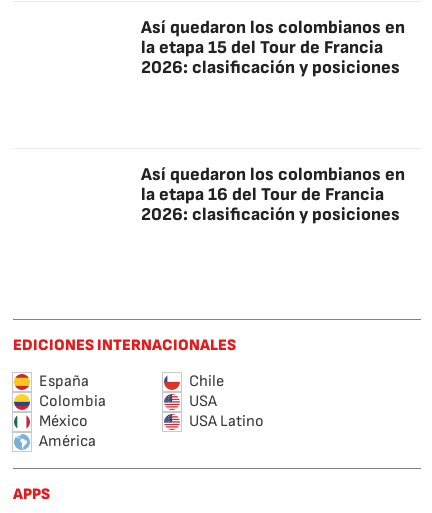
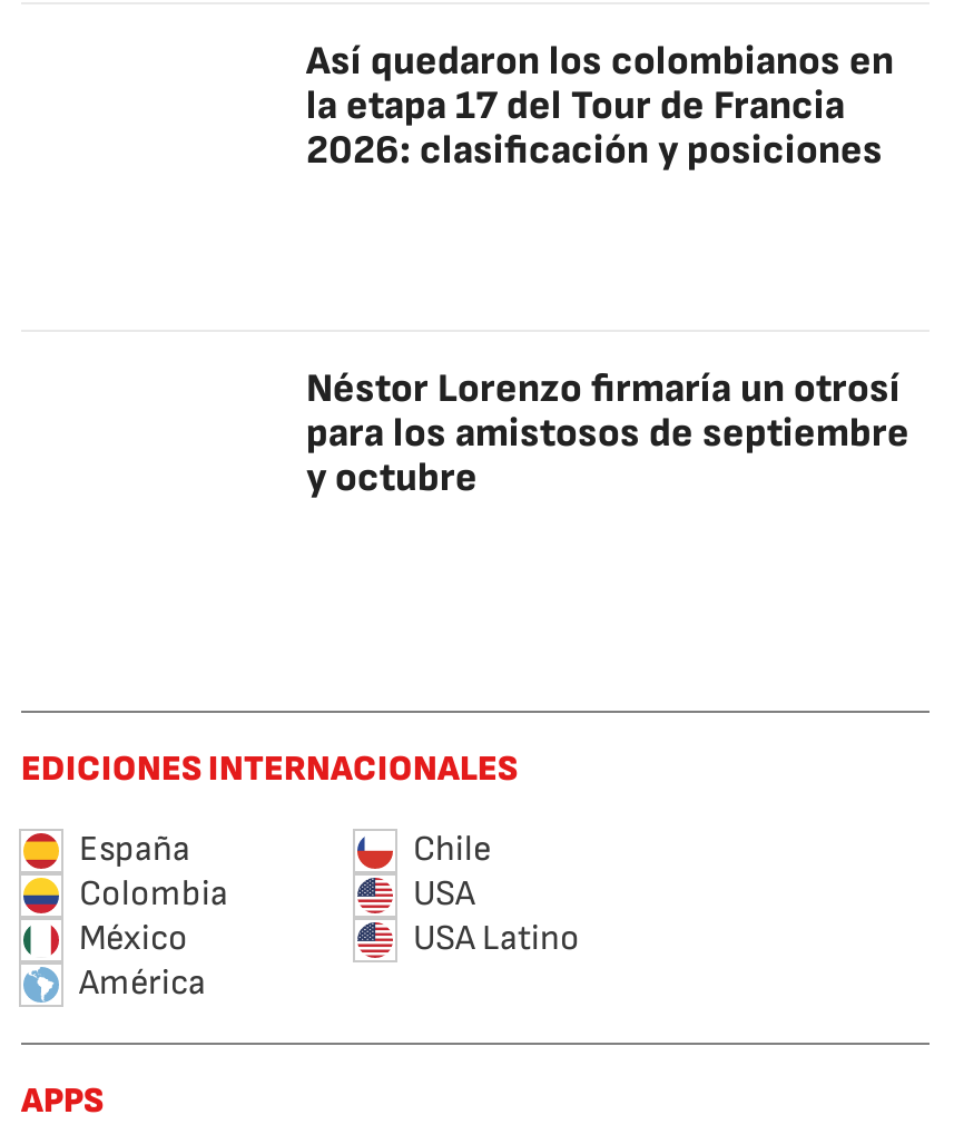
- la etapa 15 del Tour de Francia
+ la etapa 17 del Tour de Francia

- Así quedaron los colombianos en
- la etapa 16 del Tour de Francia
- 2026: clasificación y posiciones
+ Néstor Lorenzo firmaría un otrosí
+ para los amistosos de septiembre
+ y octubre
